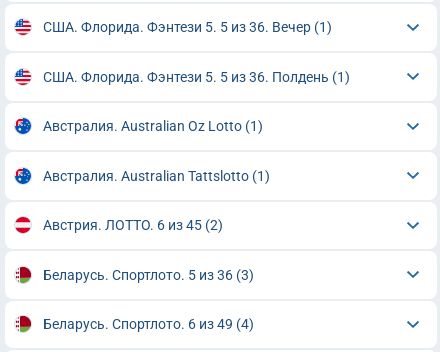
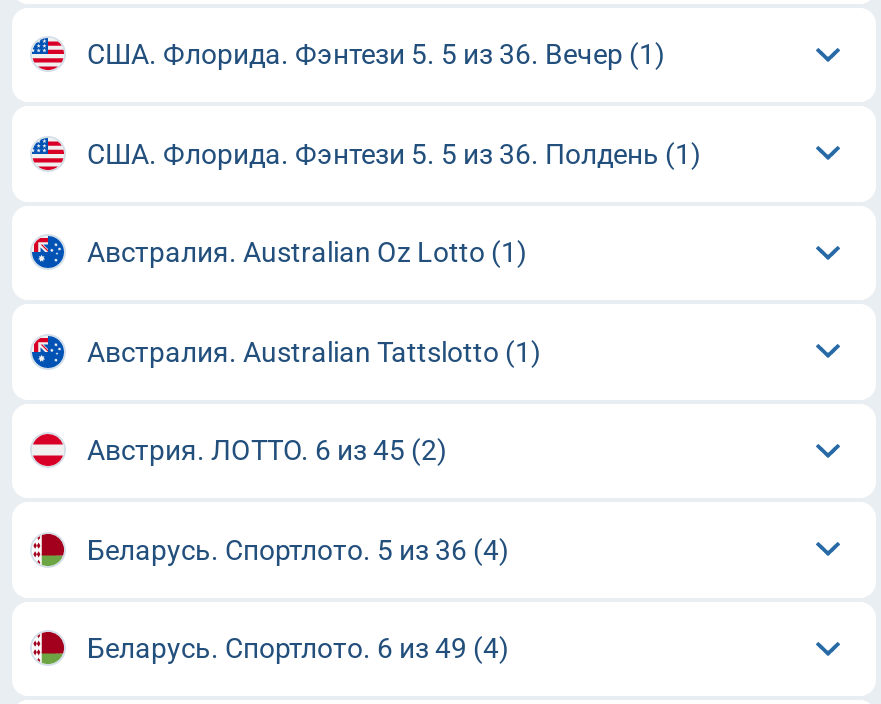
- Беларусь. Спортлото. 5 из 36 (3)
+ Беларусь. Спортлото. 5 из 36 (4)
